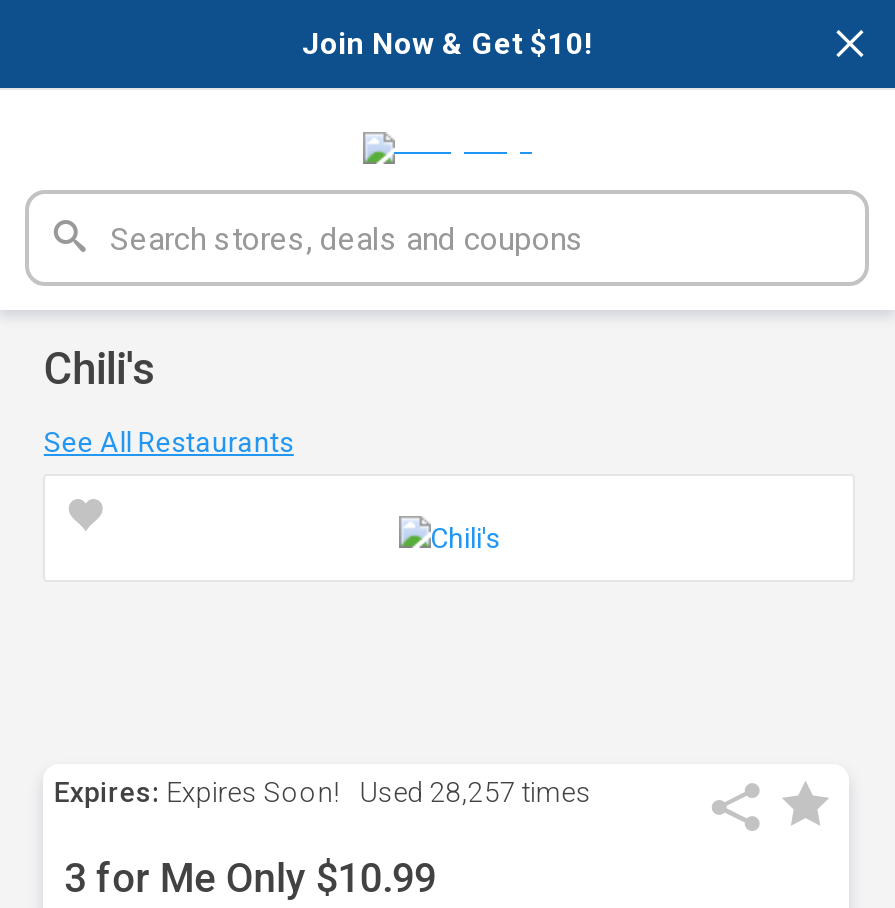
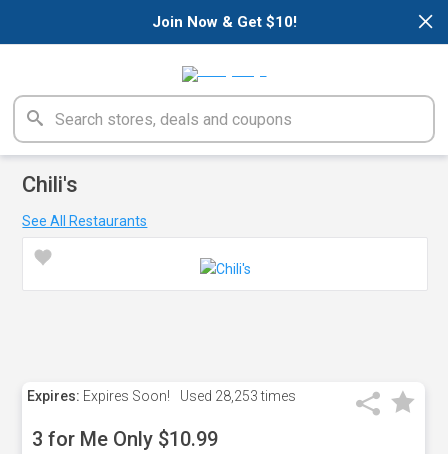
- Expires: Expires Soon! Used 28,257 times
+ Expires: Expires Soon! Used 28,253 times
